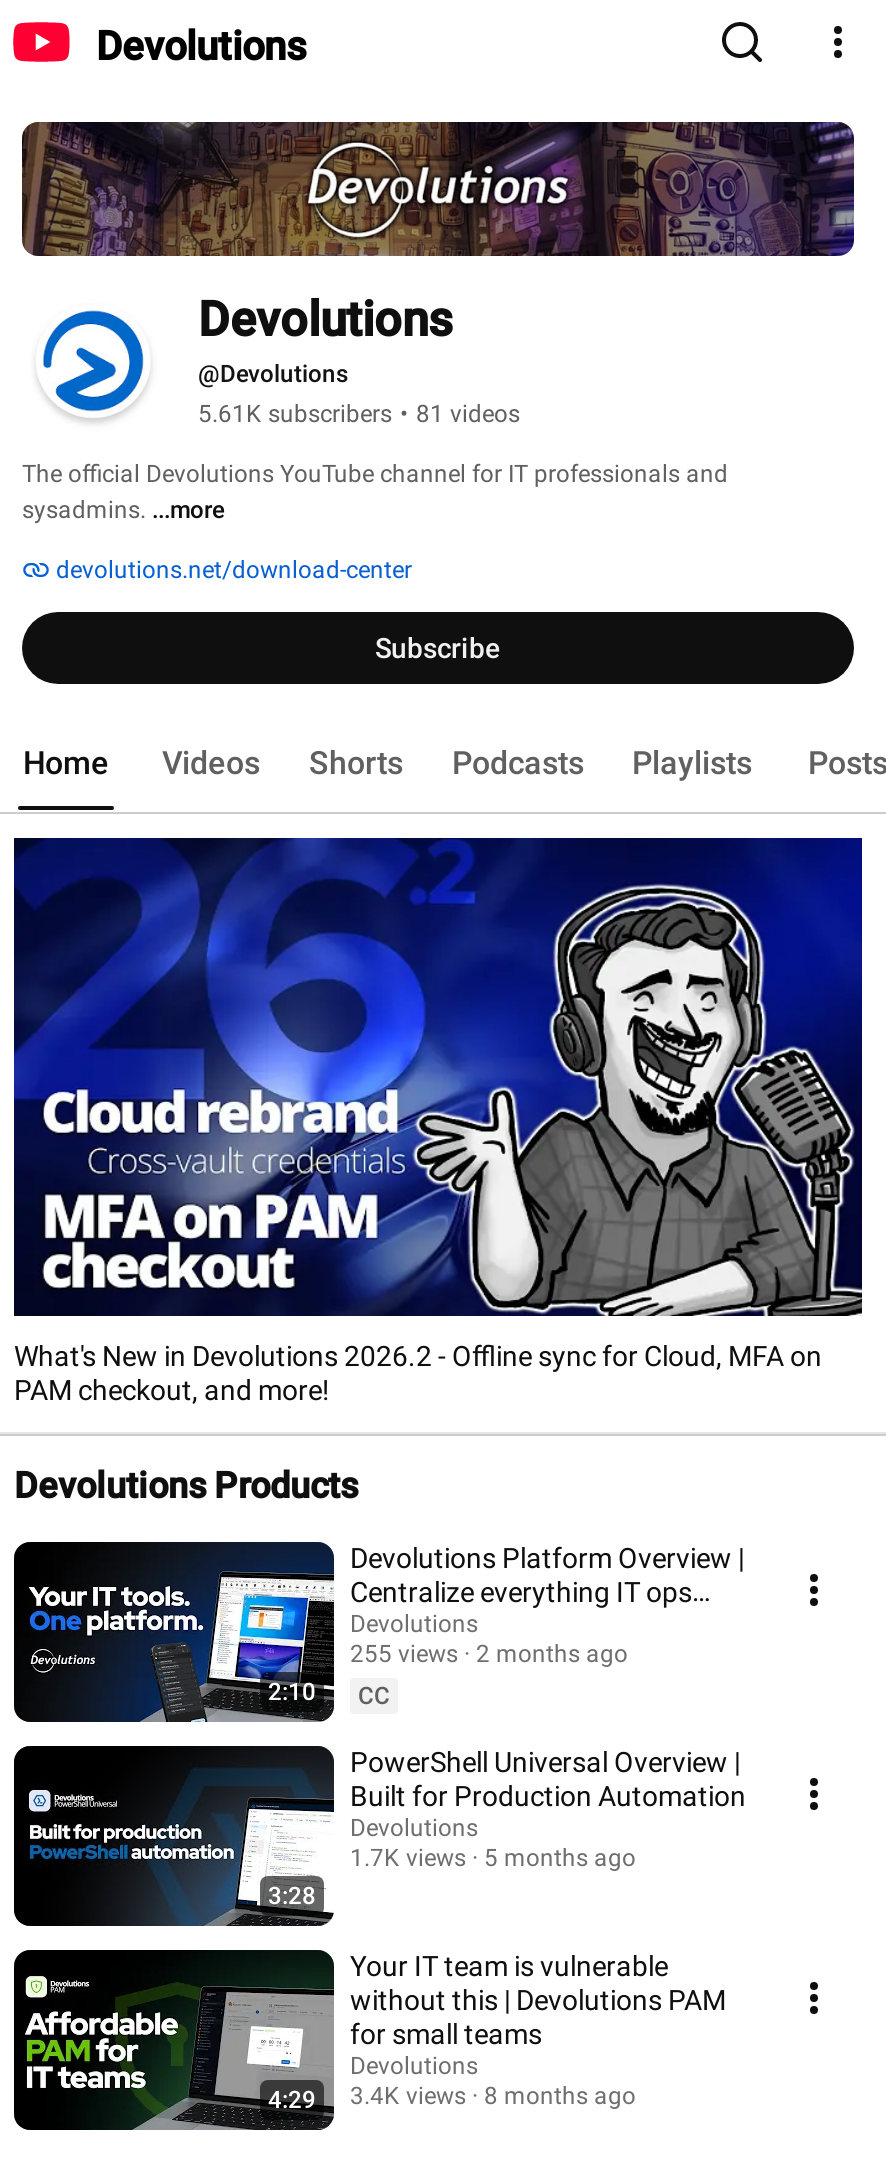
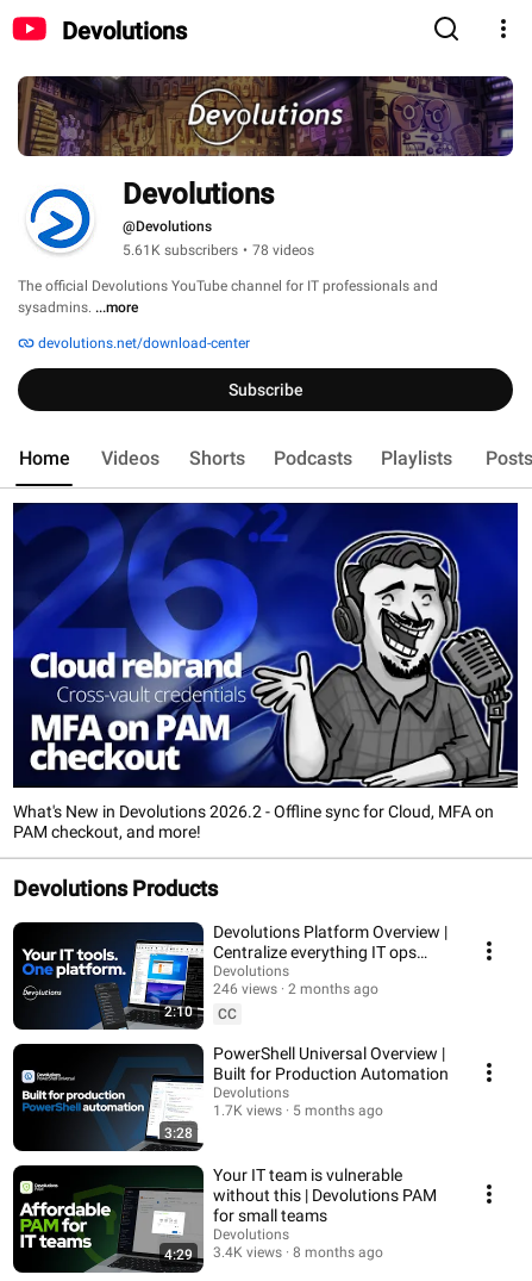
- 5.61K subscribers • 81 videos
+ 5.61K subscribers • 78 videos

- 255 views 2 months ago
+ 246 views 2 months ago
